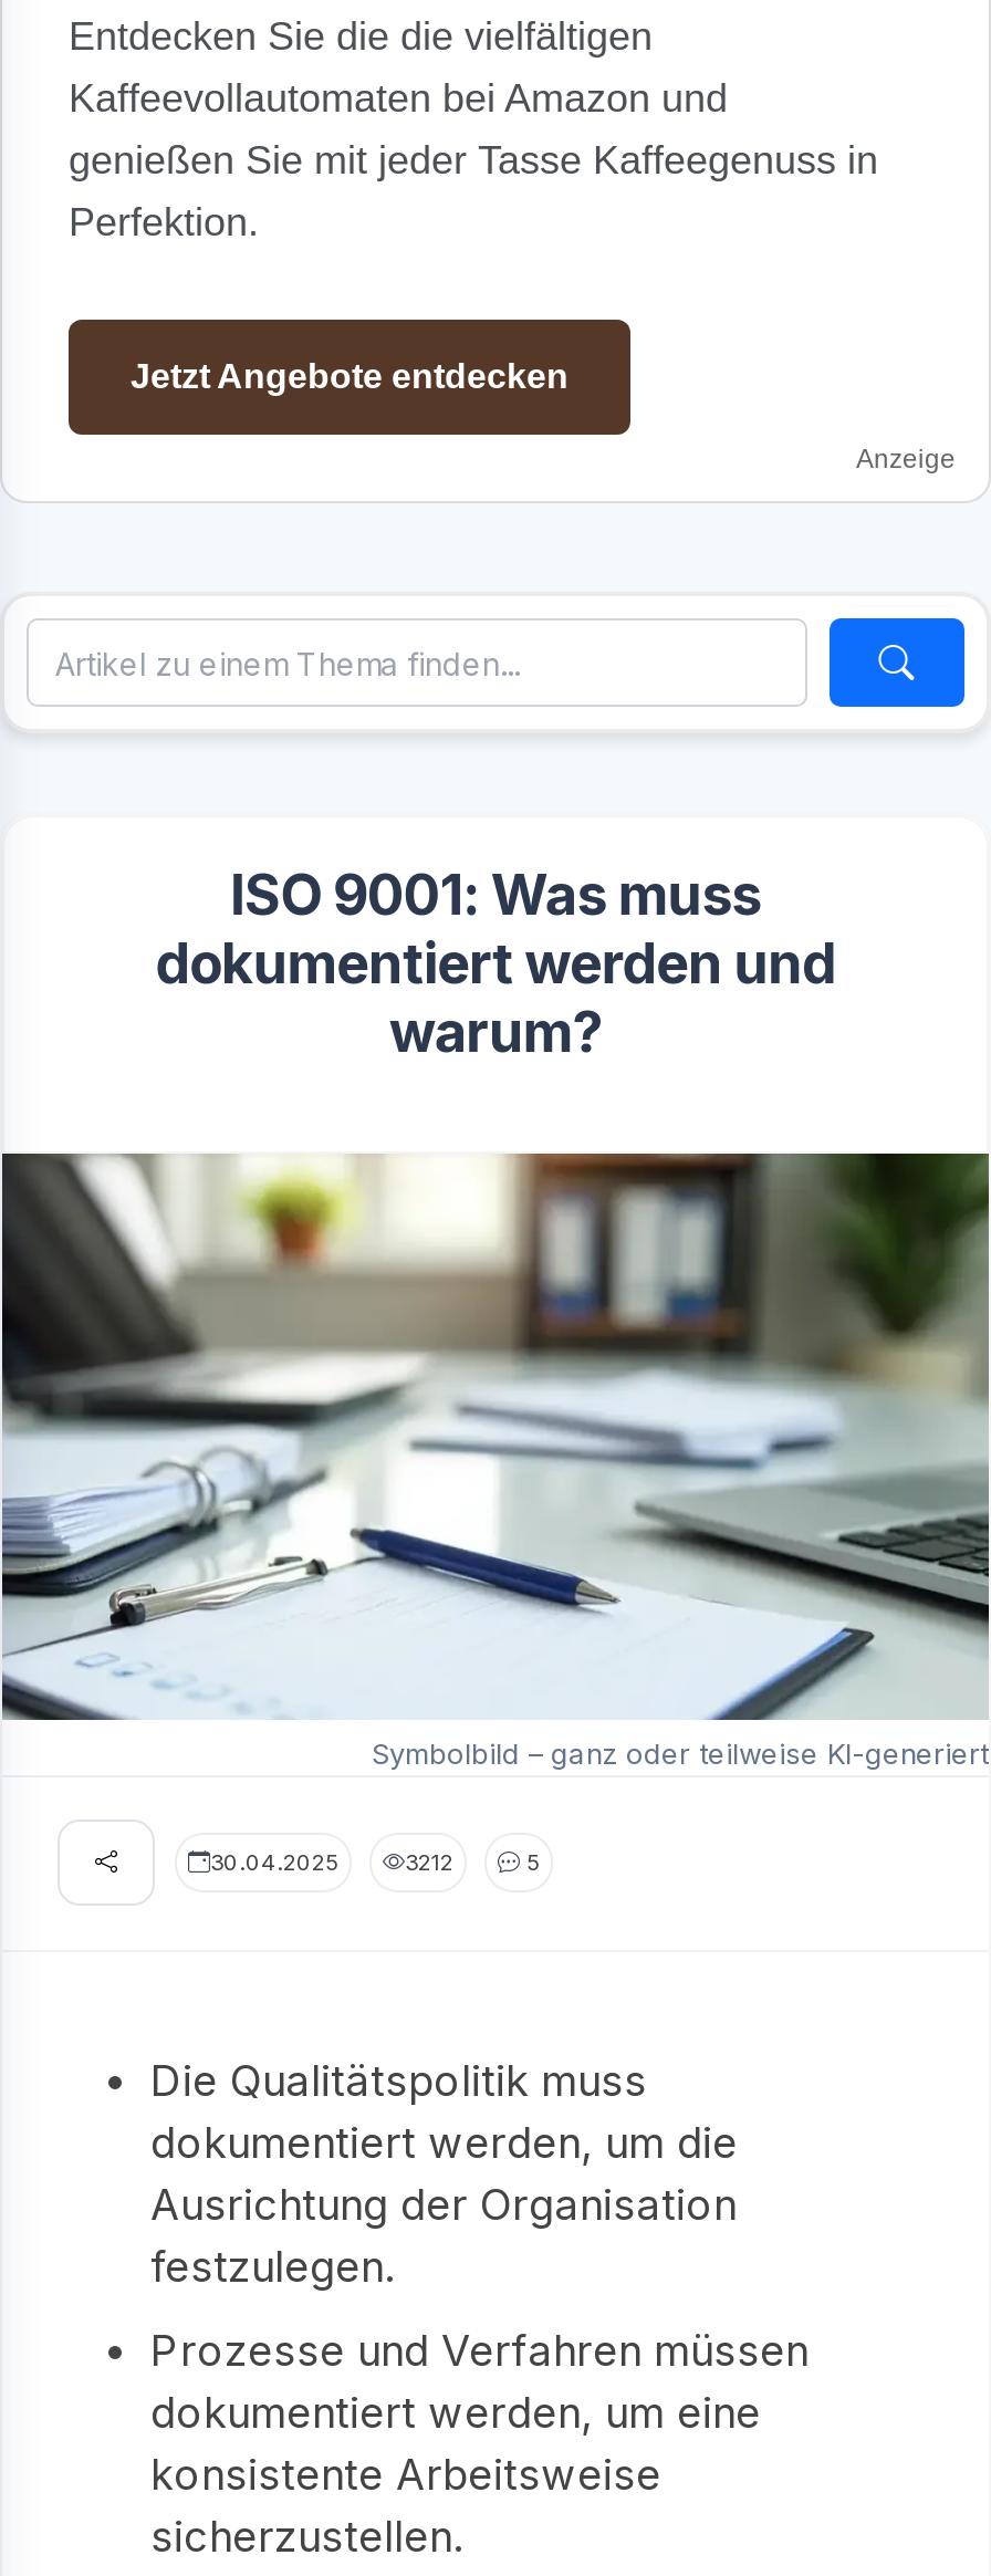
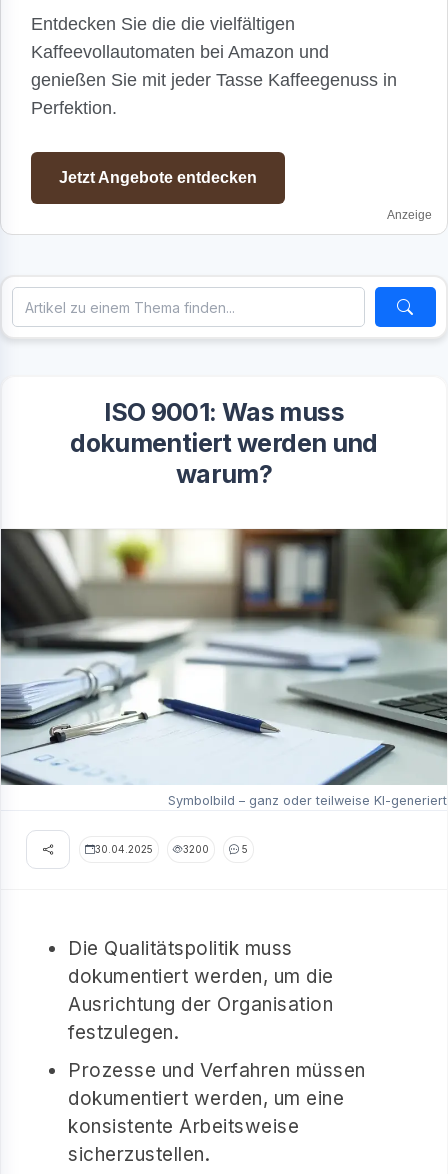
- 3212
+ 3200
